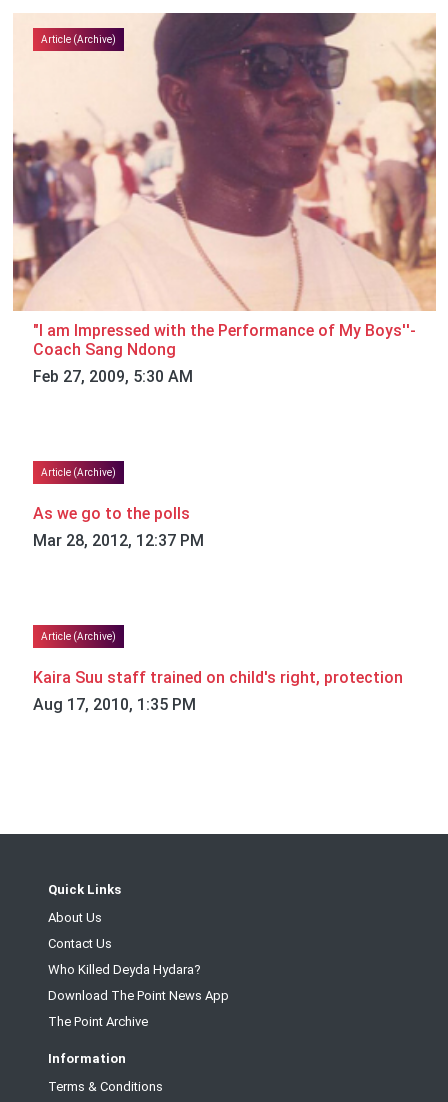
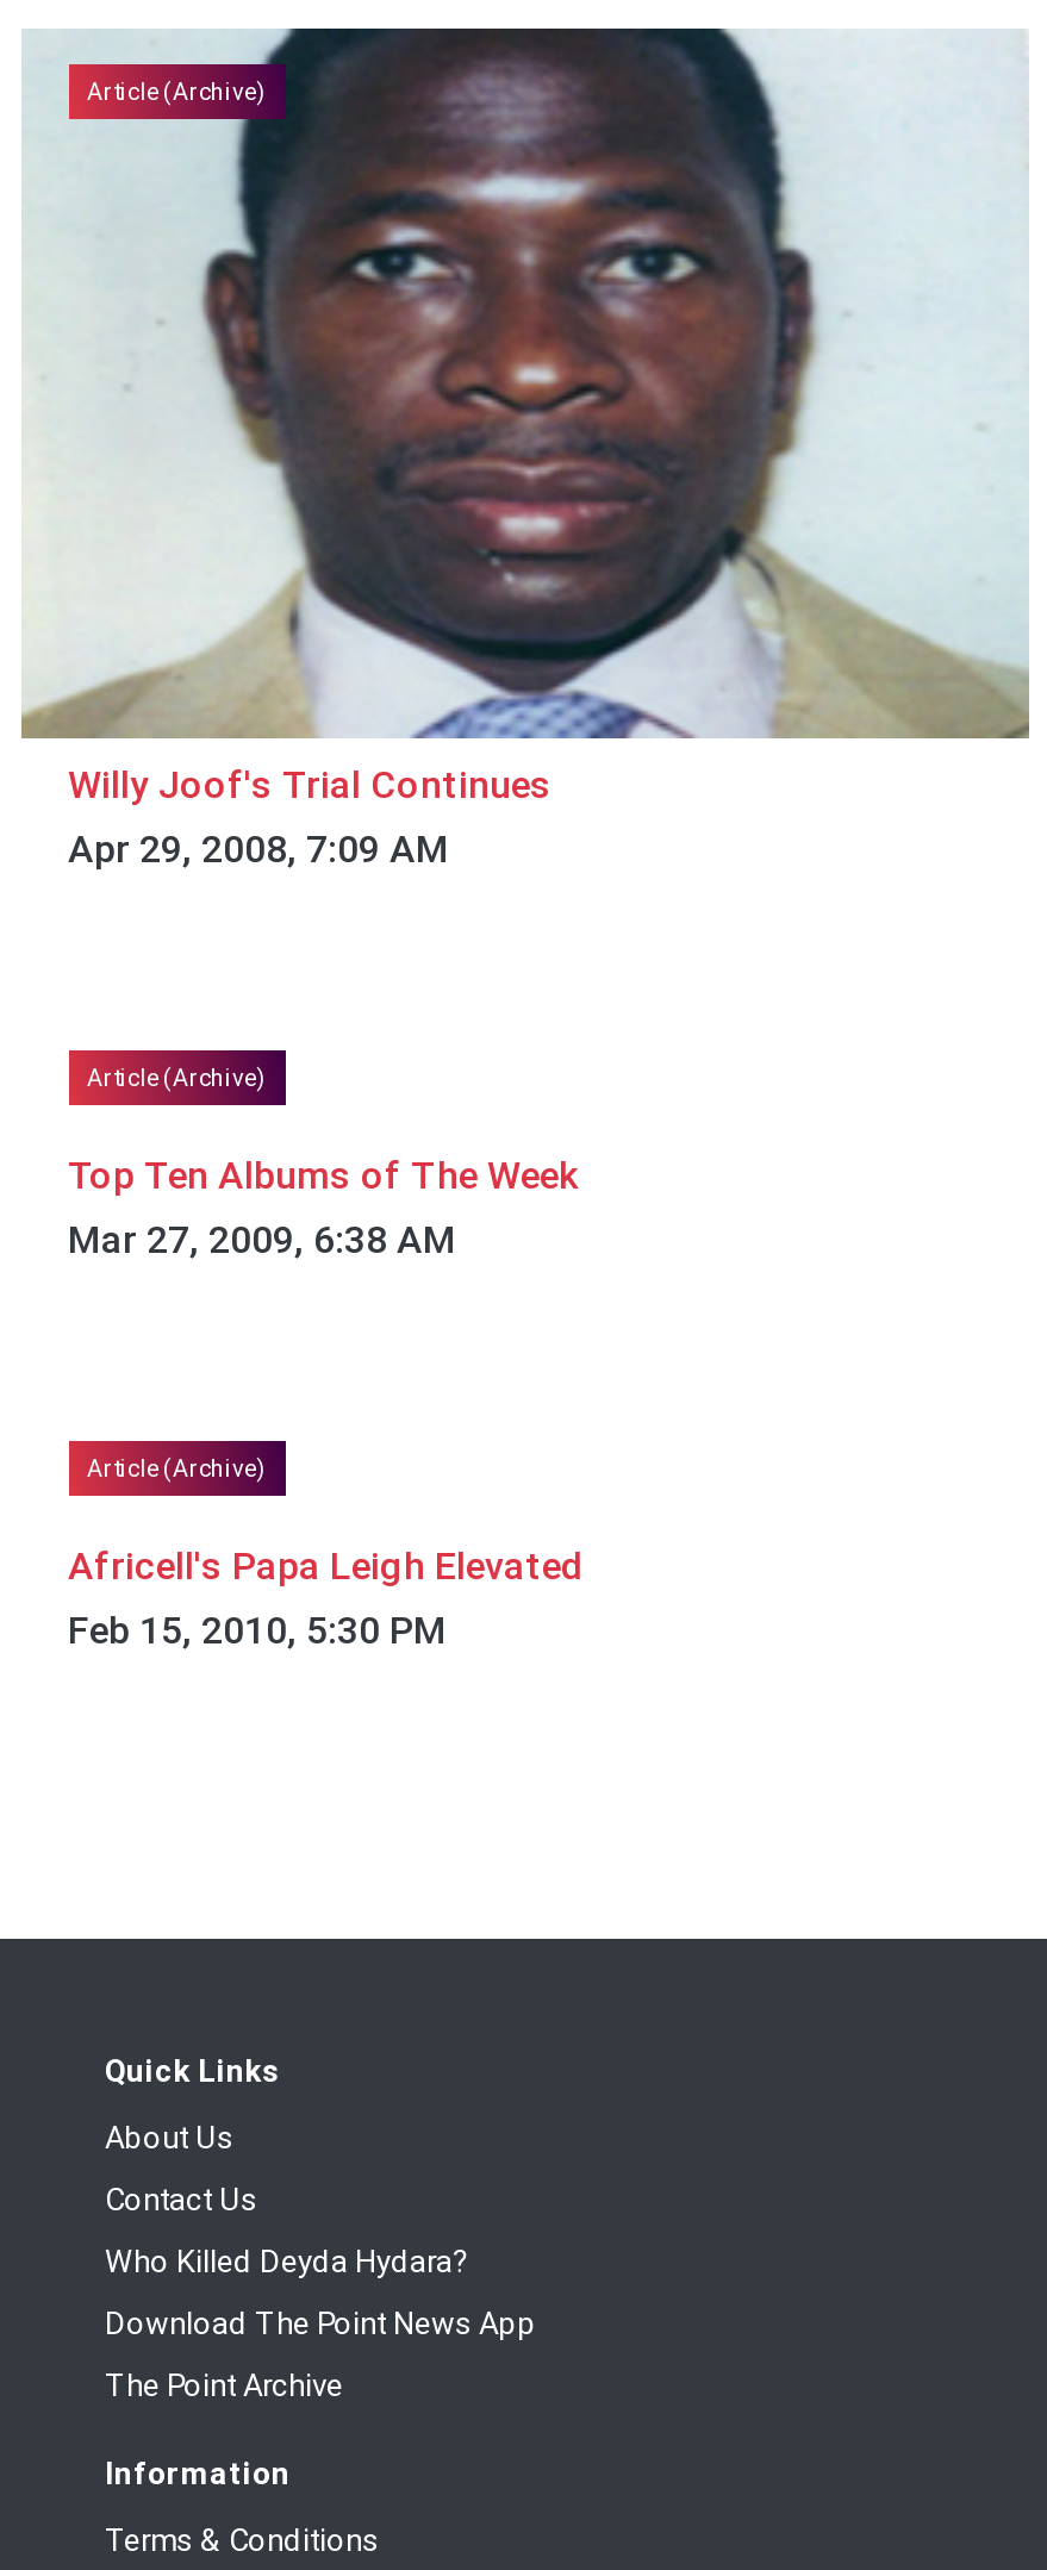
- [image]
- "I am Impressed with the Performance of My Boys''-
- Coach Sang Ndong
- Feb 27, 2009, 5:30 AM
+ [image]
+ Willy Joof's Trial Continues
+ Apr 29, 2008, 7:09 AM

- As we go to the polls
- Mar 28, 2012, 12:37 PM
+ Top Ten Albums of The Week
+ Mar 27, 2009, 6:38 AM

- Kaira Suu staff trained on child's right, protection
- Aug 17, 2010, 1:35 PM
+ Africell's Papa Leigh Elevated
+ Feb 15, 2010, 5:30 PM
